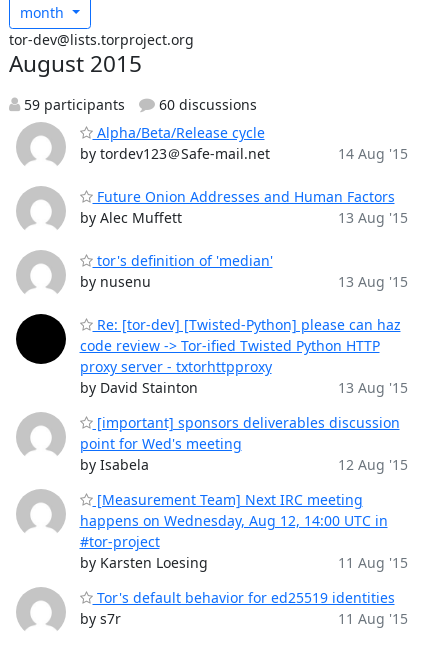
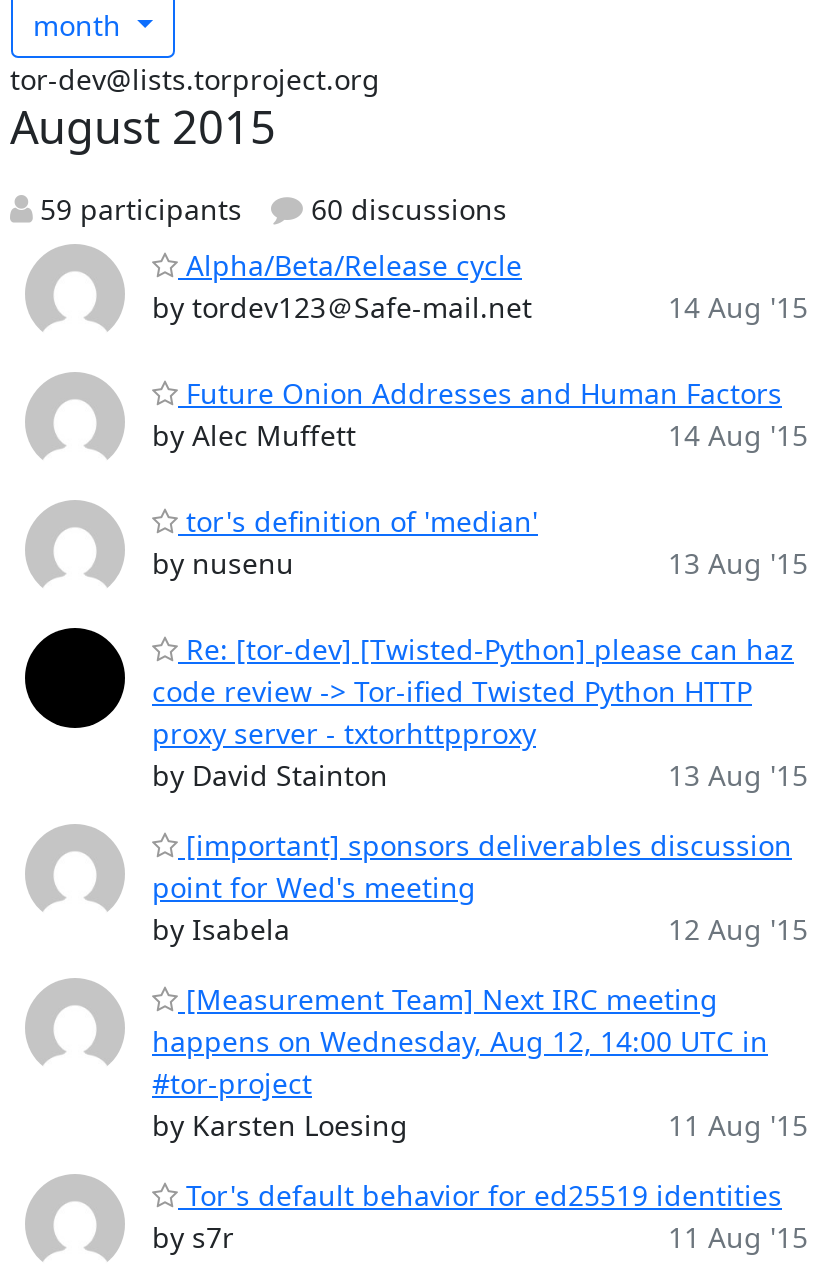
- 13 Aug '15
+ 14 Aug '15
